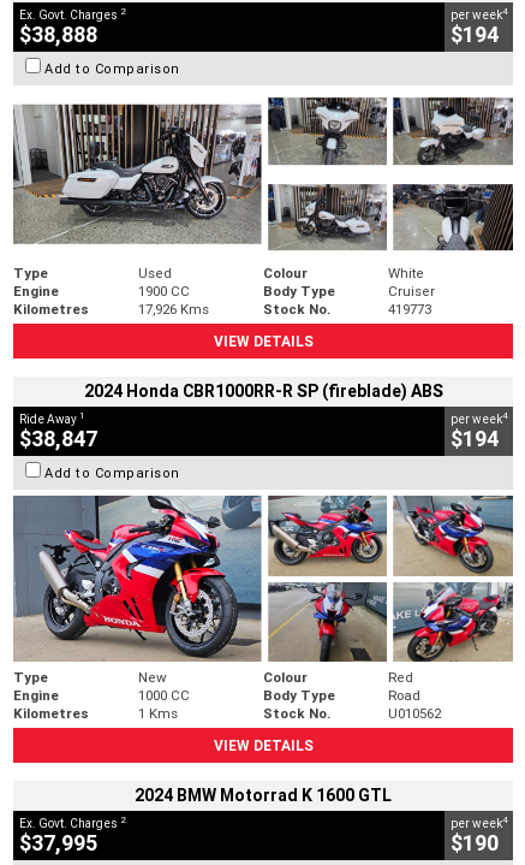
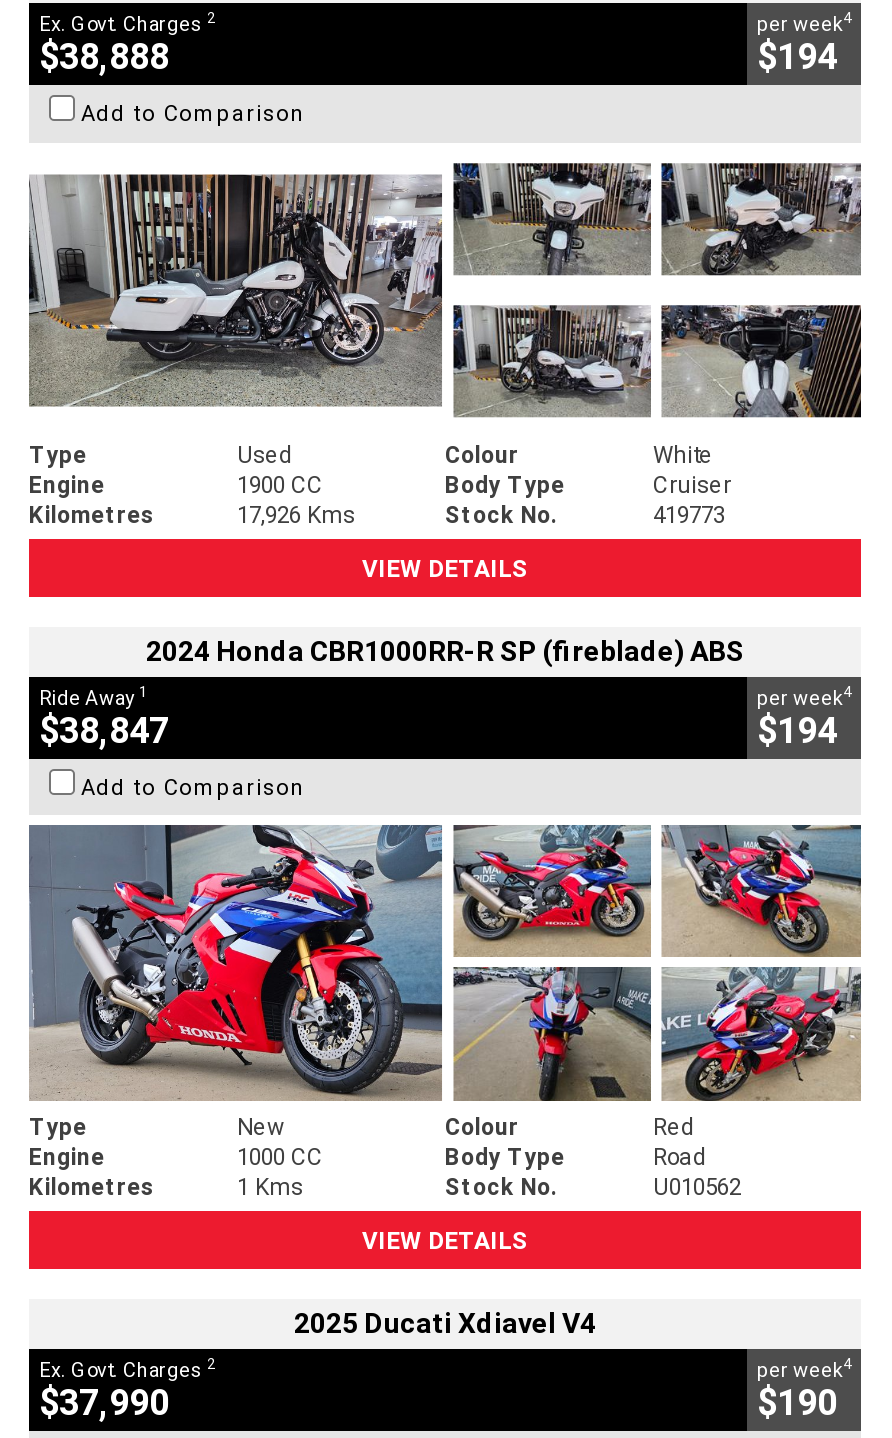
- 2024 BMW Motorrad K 1600 GTL
+ 2025 Ducati Xdiavel V4

- $37,995
+ $37,990
